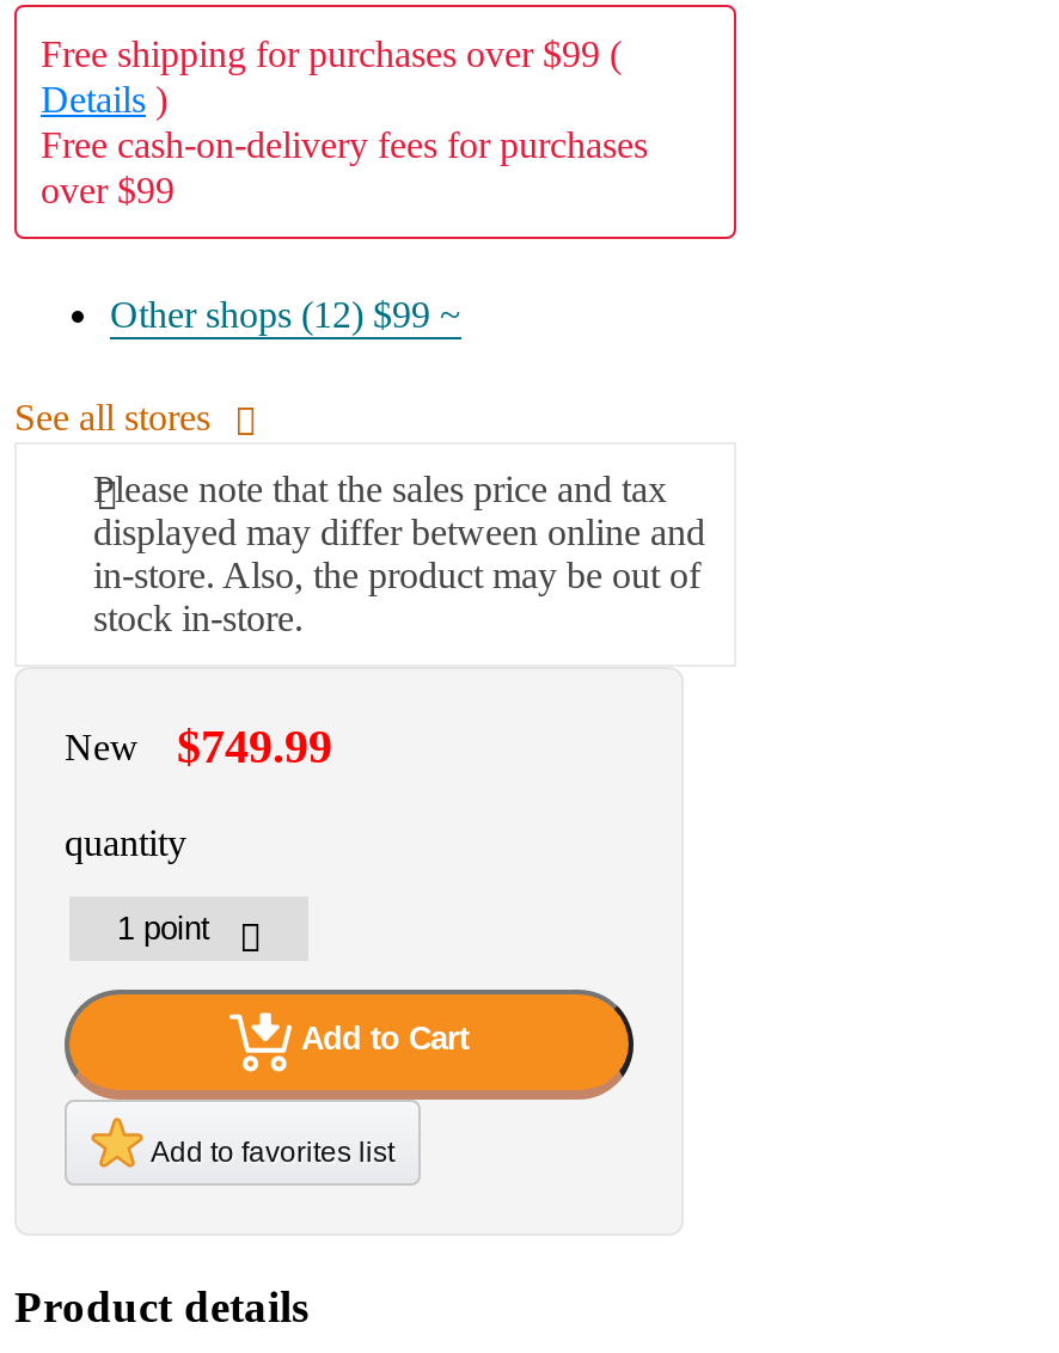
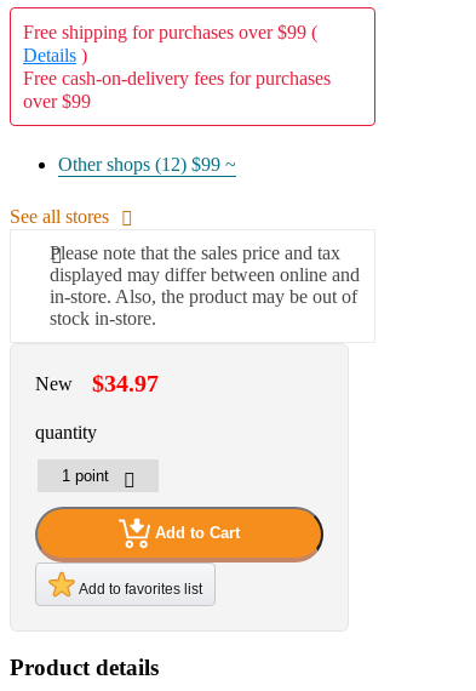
- New $749.99
+ New $34.97
